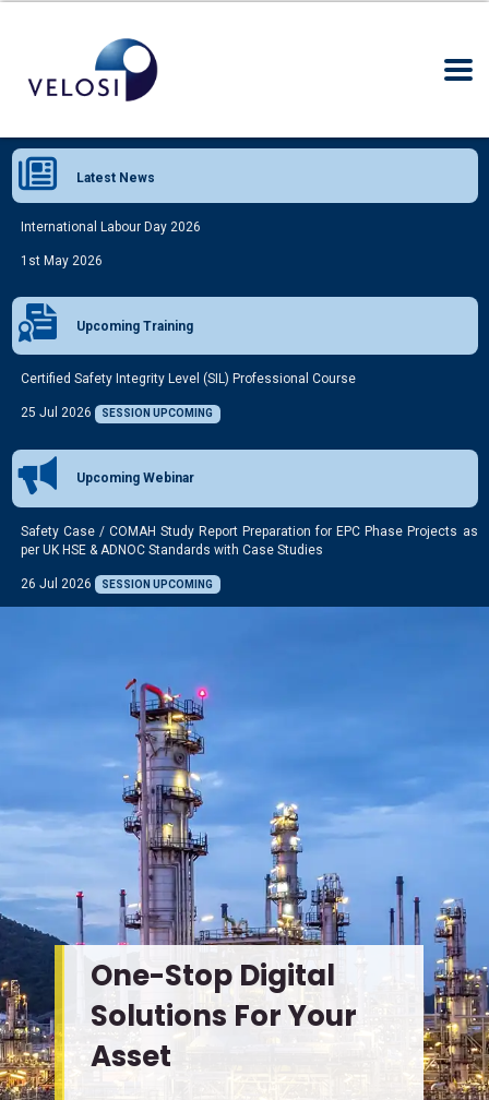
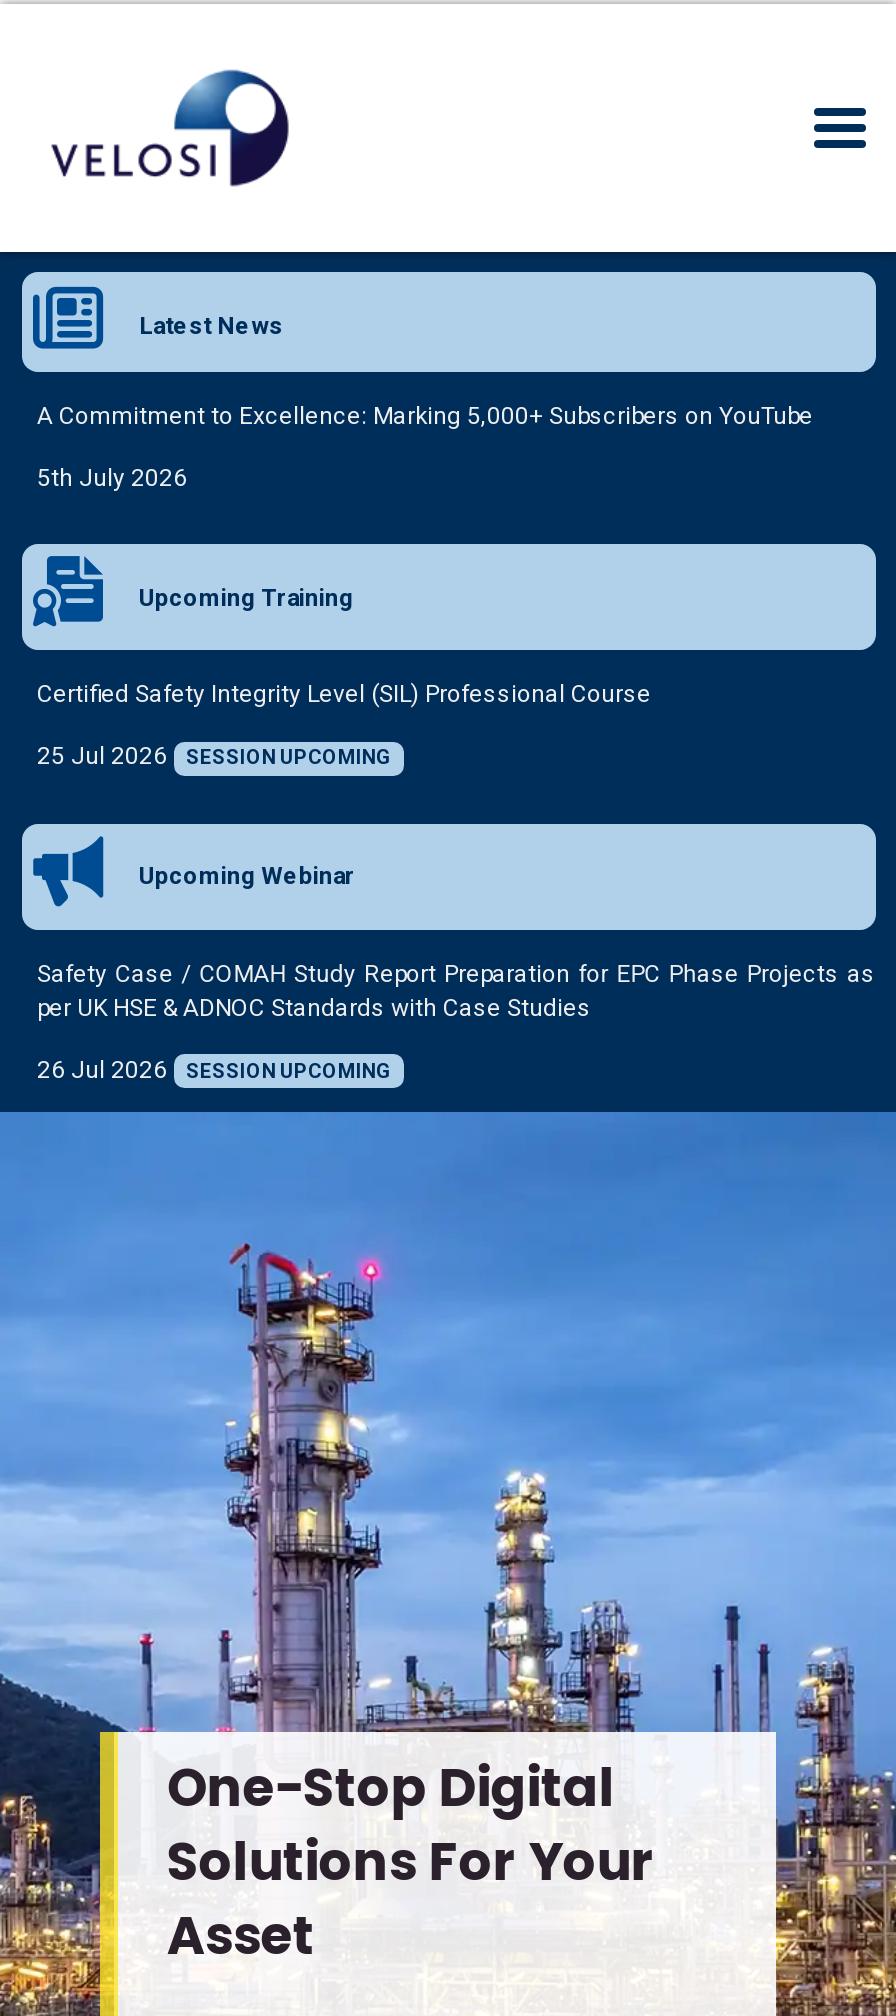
- International Labour Day 2026
+ A Commitment to Excellence: Marking 5,000+ Subscribers on YouTube

- 1st May 2026
+ 5th July 2026
